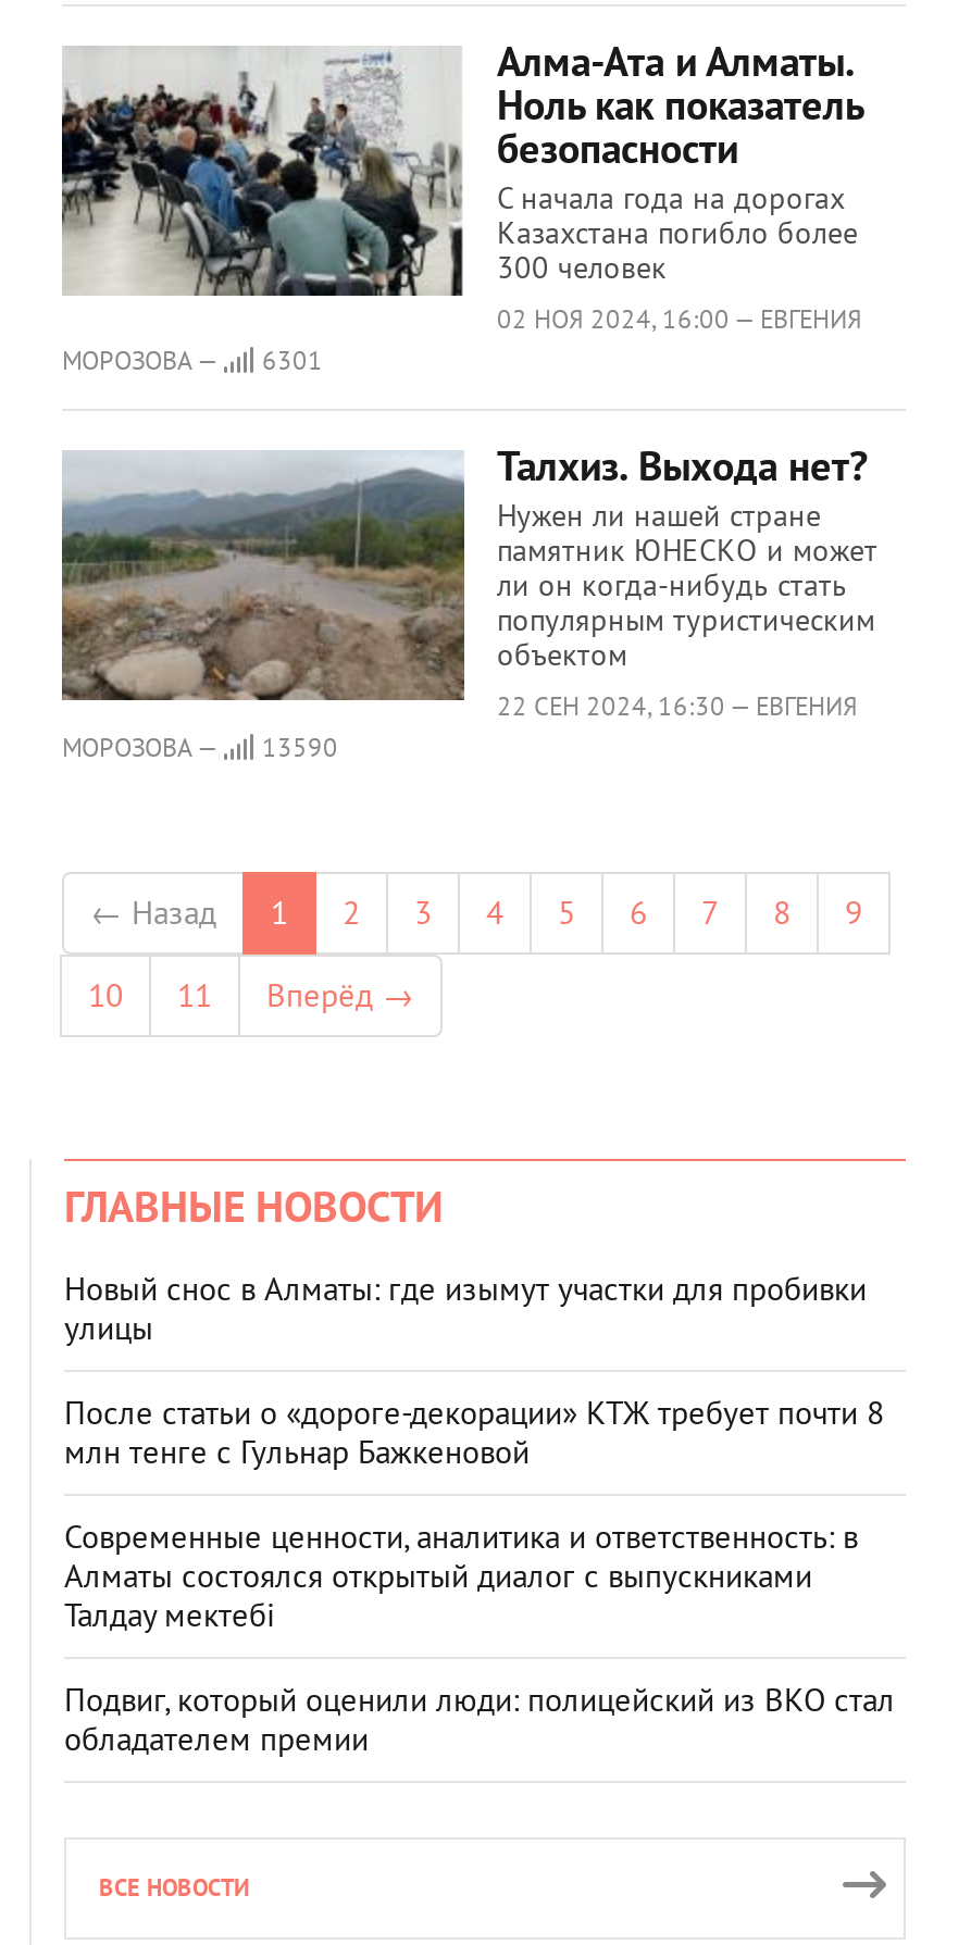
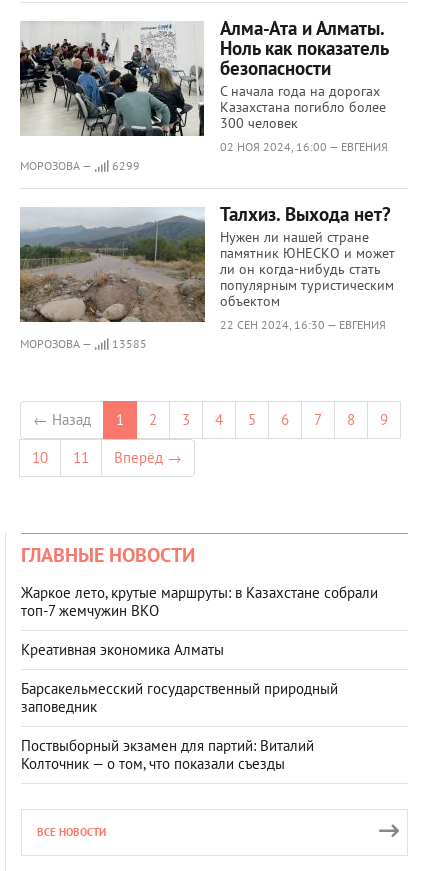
- МОРОЗОВА — 6301
+ МОРОЗОВА — 6299

- МОРОЗОВА — 13590
+ МОРОЗОВА — 13585

- Новый снос в Алматы: где изымут участки для пробивки
- улицы
+ Жаркое лето, крутые маршруты: в Казахстане собрали
+ топ‑7 жемчужин ВКО

- После статьи о «дороге-декорации» КТЖ требует почти 8
- млн тенге с Гульнар Бажкеновой
+ Креативная экономика Алматы

- Современные ценности, аналитика и ответственность: в
- Алматы состоялся открытый диалог с выпускниками
- Талдау мектебі
+ Барсакельмесский государственный природный
+ заповедник

- Подвиг, который оценили люди: полицейский из ВКО стал
- обладателем премии
+ Поствыборный экзамен для партий: Виталий
+ Колточник — о том, что показали съезды
